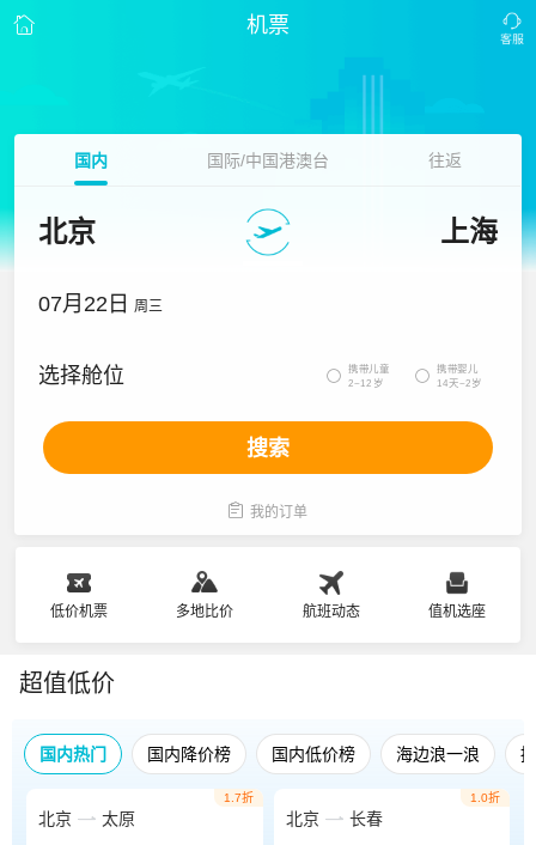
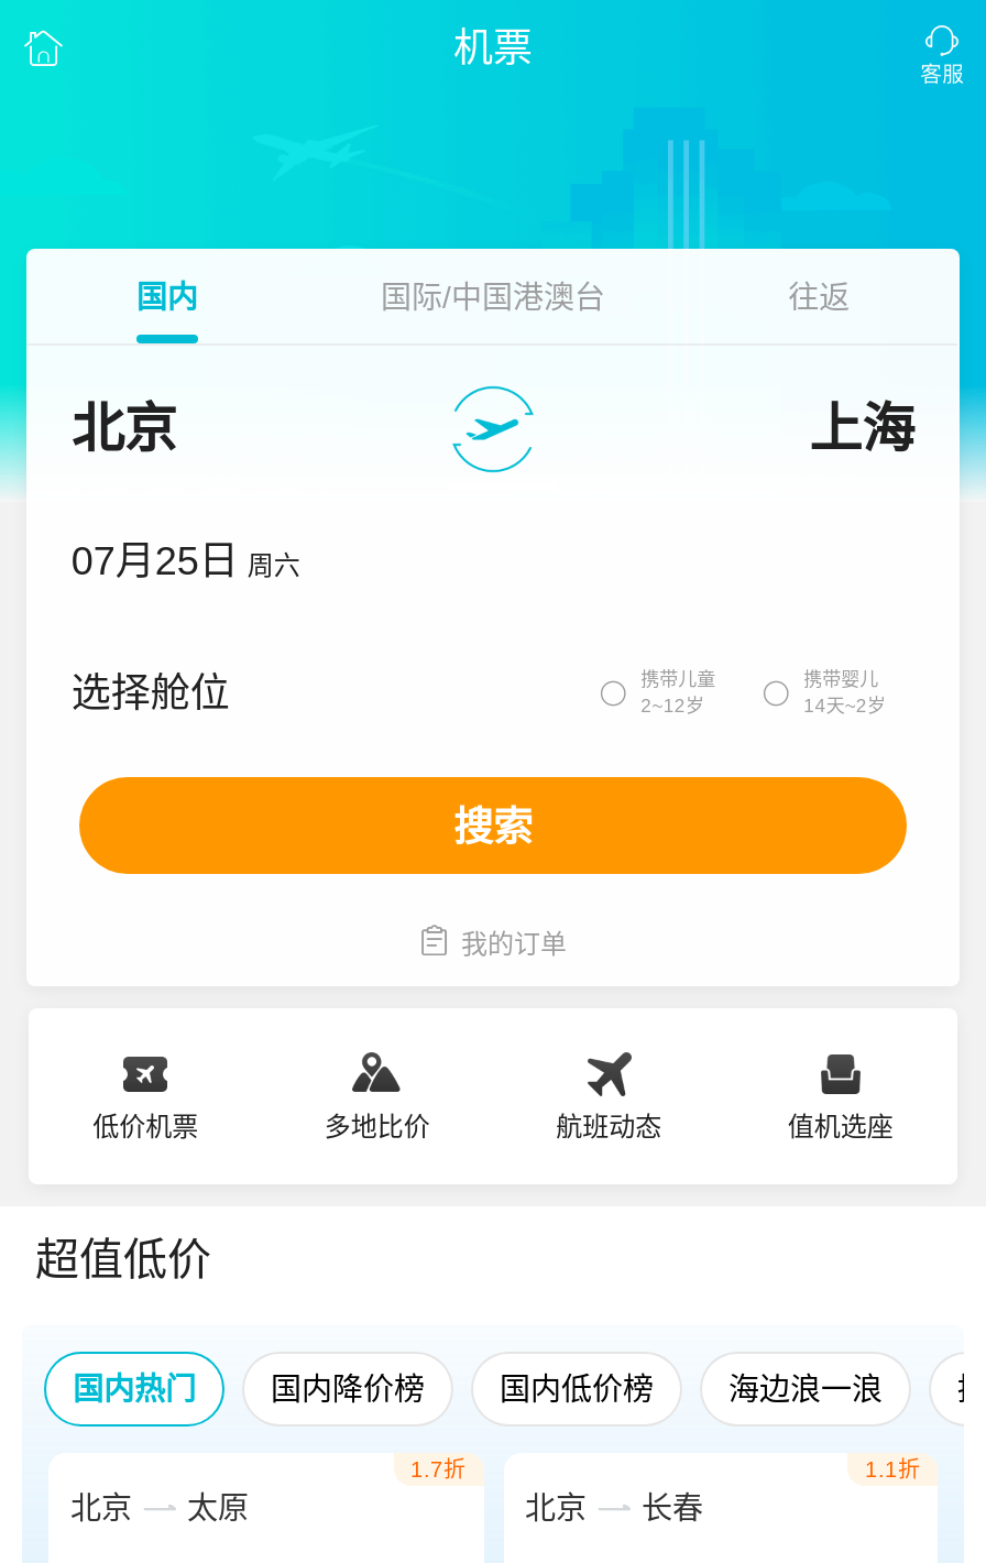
- 07月22日 周三
+ 07月25日 周六

- 1.0折
+ 1.1折
